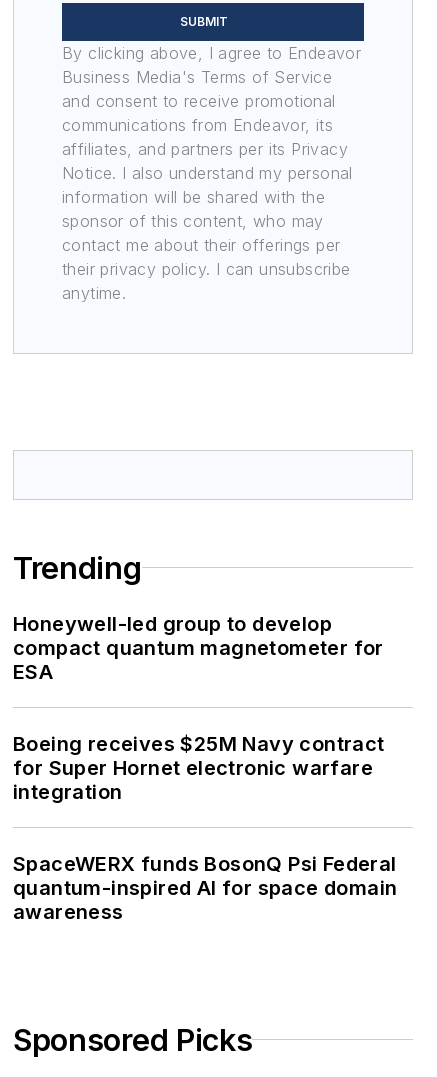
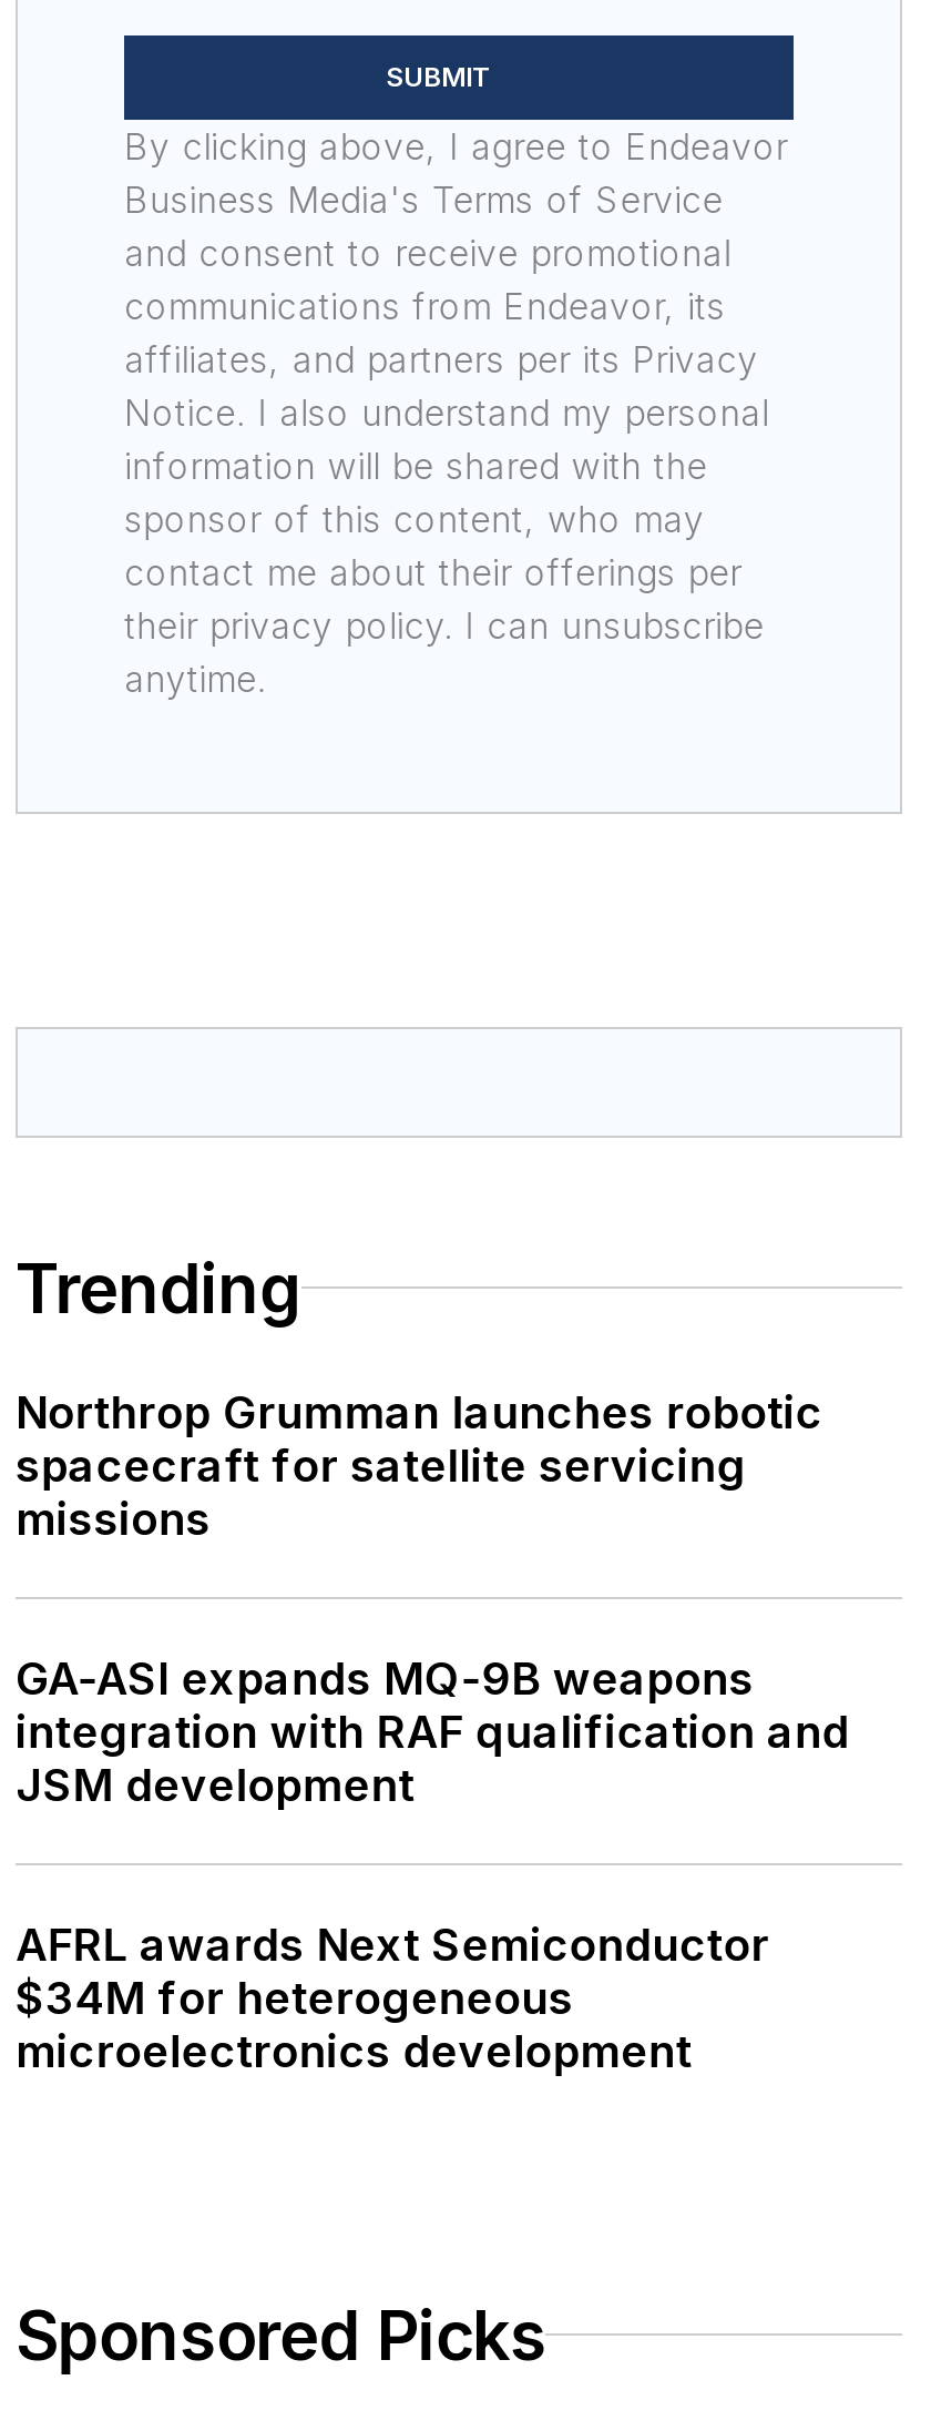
- Honeywell-led group to develop
- compact quantum magnetometer for
- ESA
+ Northrop Grumman launches robotic
+ spacecraft for satellite servicing
+ missions

- Boeing receives $25M Navy contract
- for Super Hornet electronic warfare
- integration
+ GA-ASI expands MQ-9B weapons
+ integration with RAF qualification and
+ JSM development

- SpaceWERX funds BosonQ Psi Federal
- quantum-inspired AI for space domain
- awareness
+ AFRL awards Next Semiconductor
+ $34M for heterogeneous
+ microelectronics development
